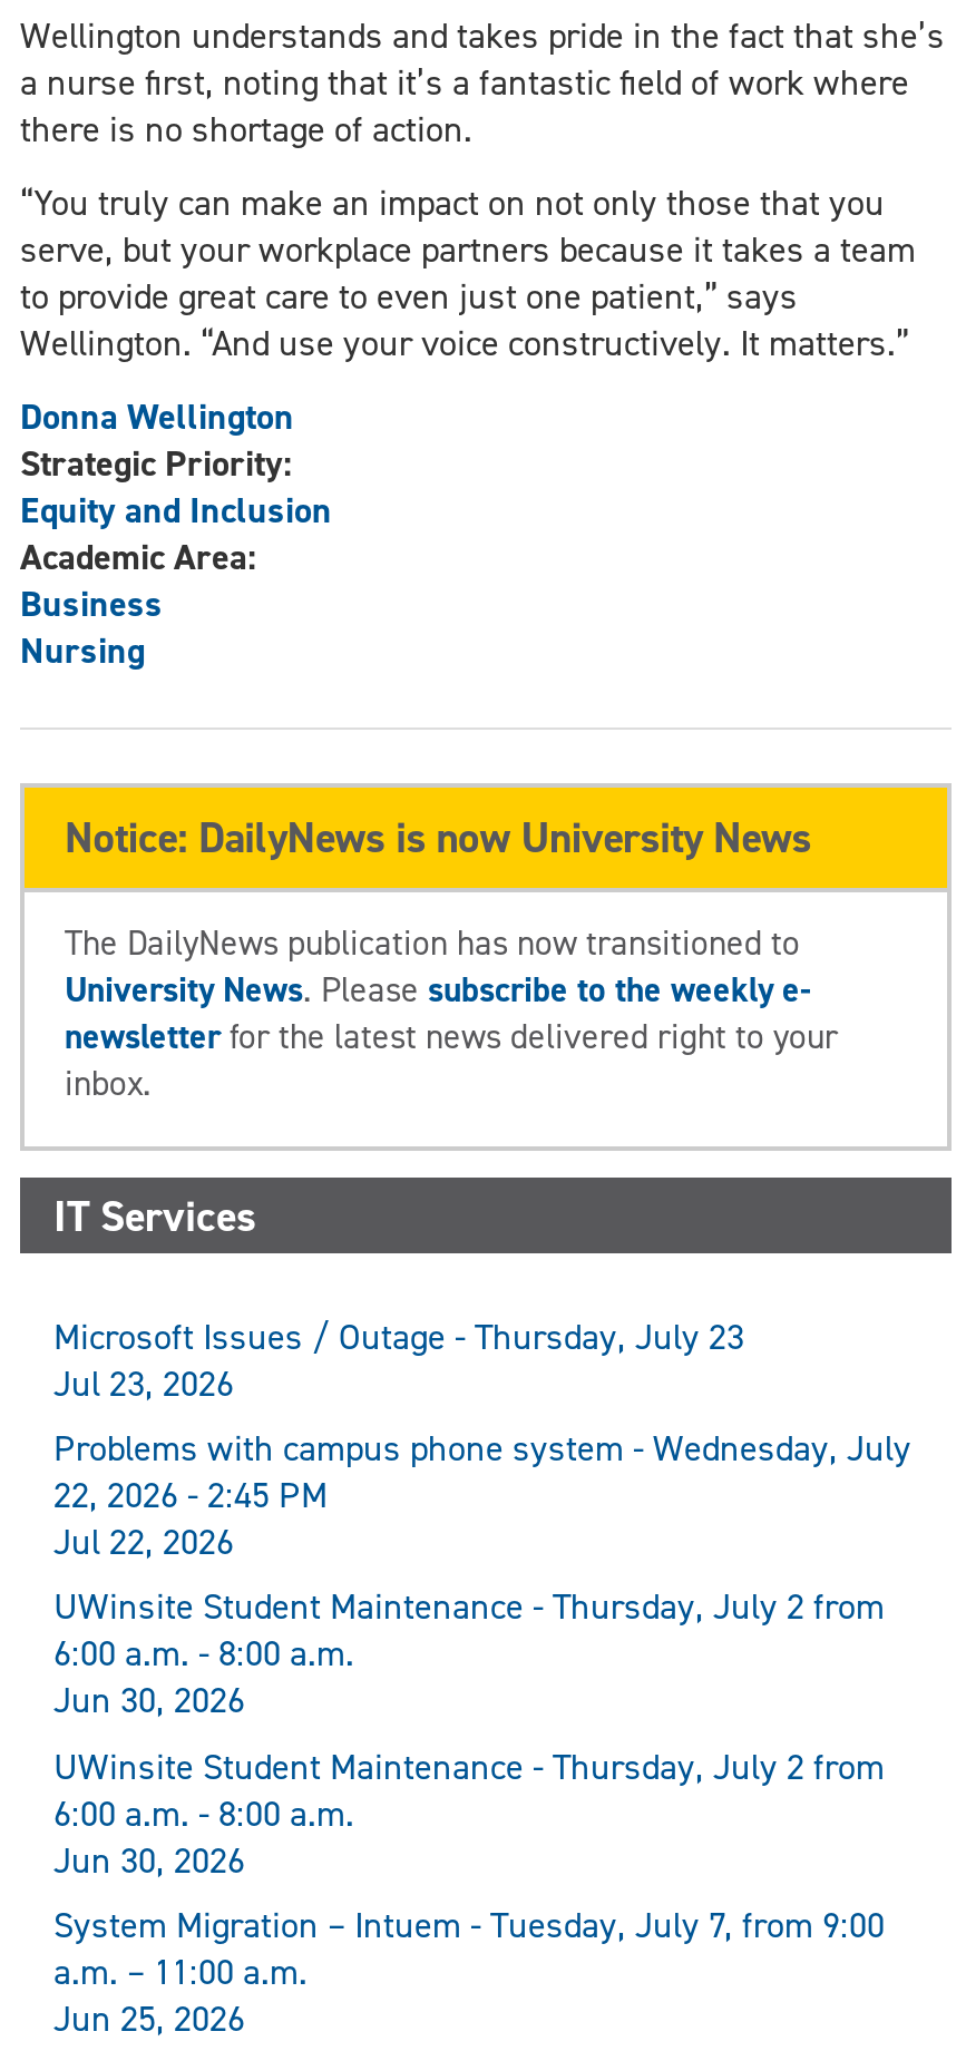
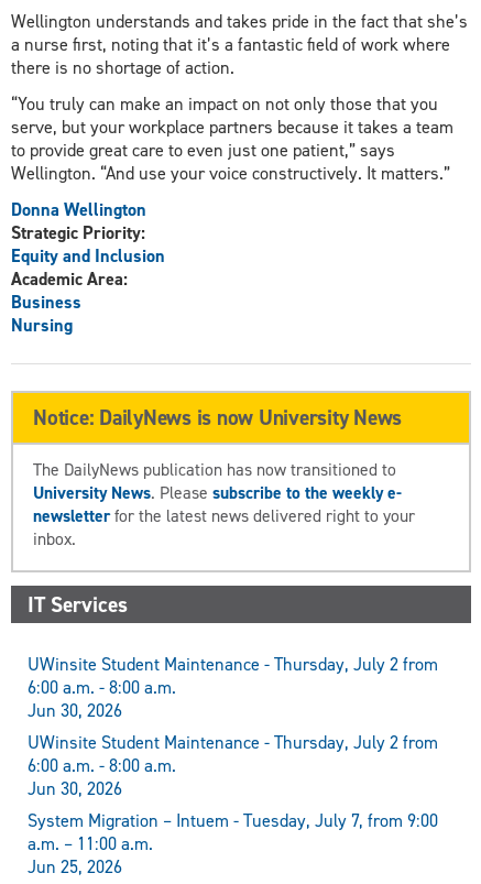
- Microsoft Issues / Outage - Thursday, July 23
- Jul 23, 2026
- Problems with campus phone system - Wednesday, July
- 22, 2026 - 2:45 PM
- Jul 22, 2026
